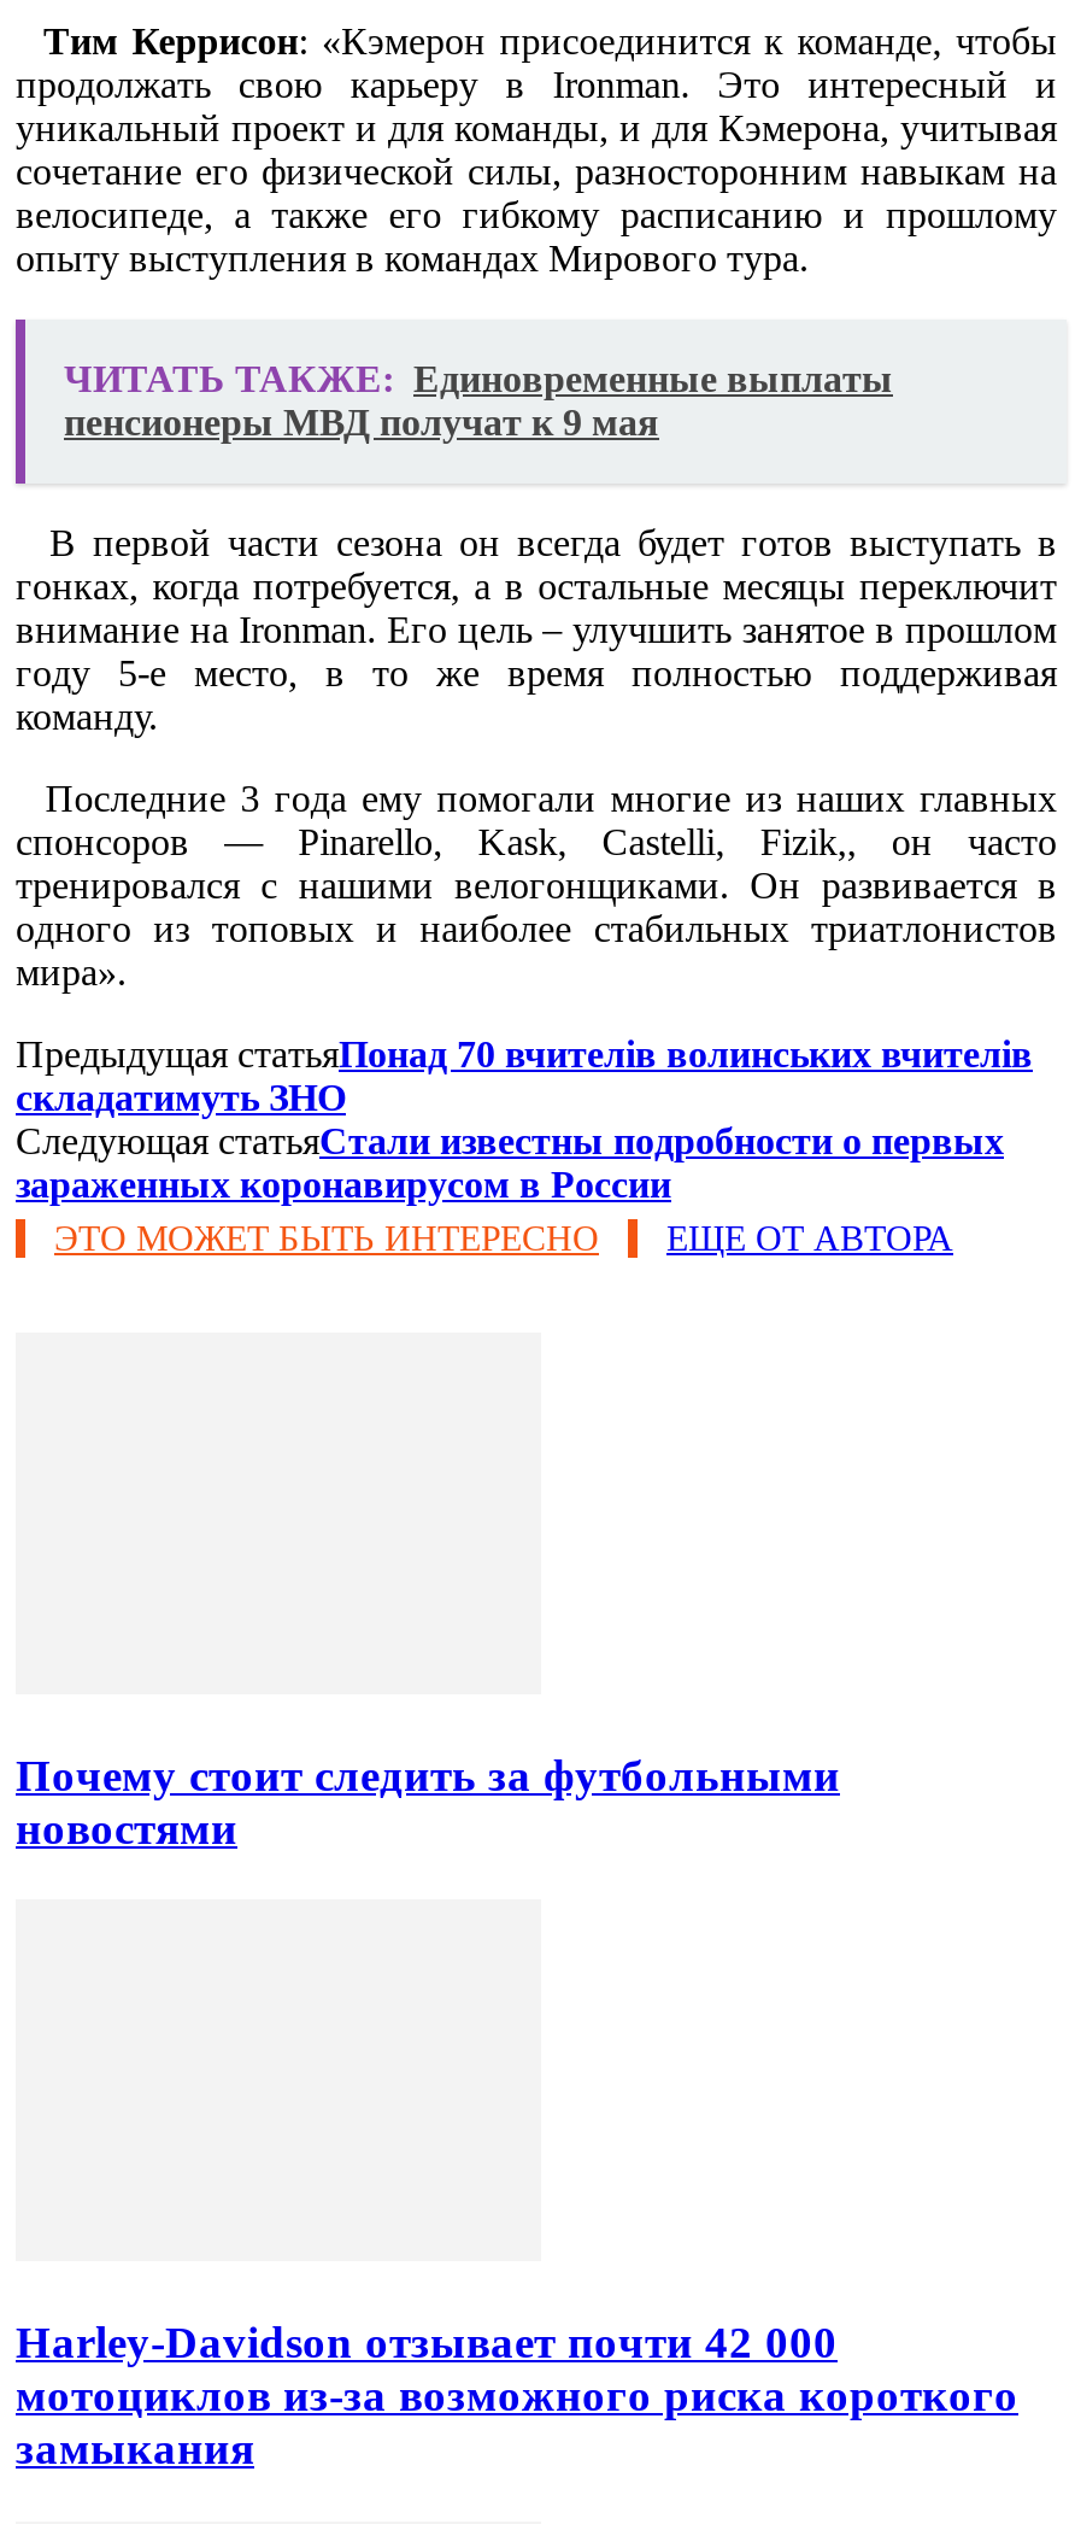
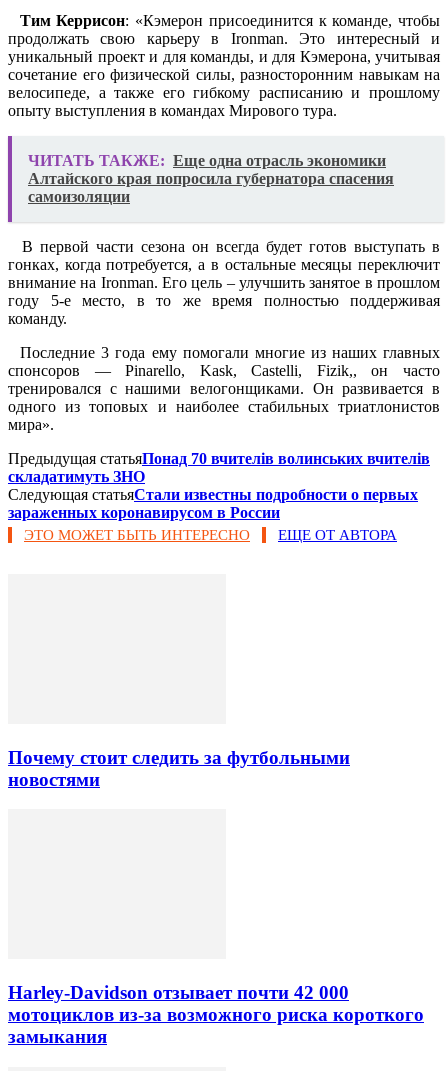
- ЧИТАТЬ ТАКЖЕ: Единовременные выплаты
- пенсионеры МВД получат к 9 мая
+ ЧИТАТЬ ТАКЖЕ: Еще одна отрасль экономики
+ Алтайского края попросила губернатора спасения
+ самоизоляции
